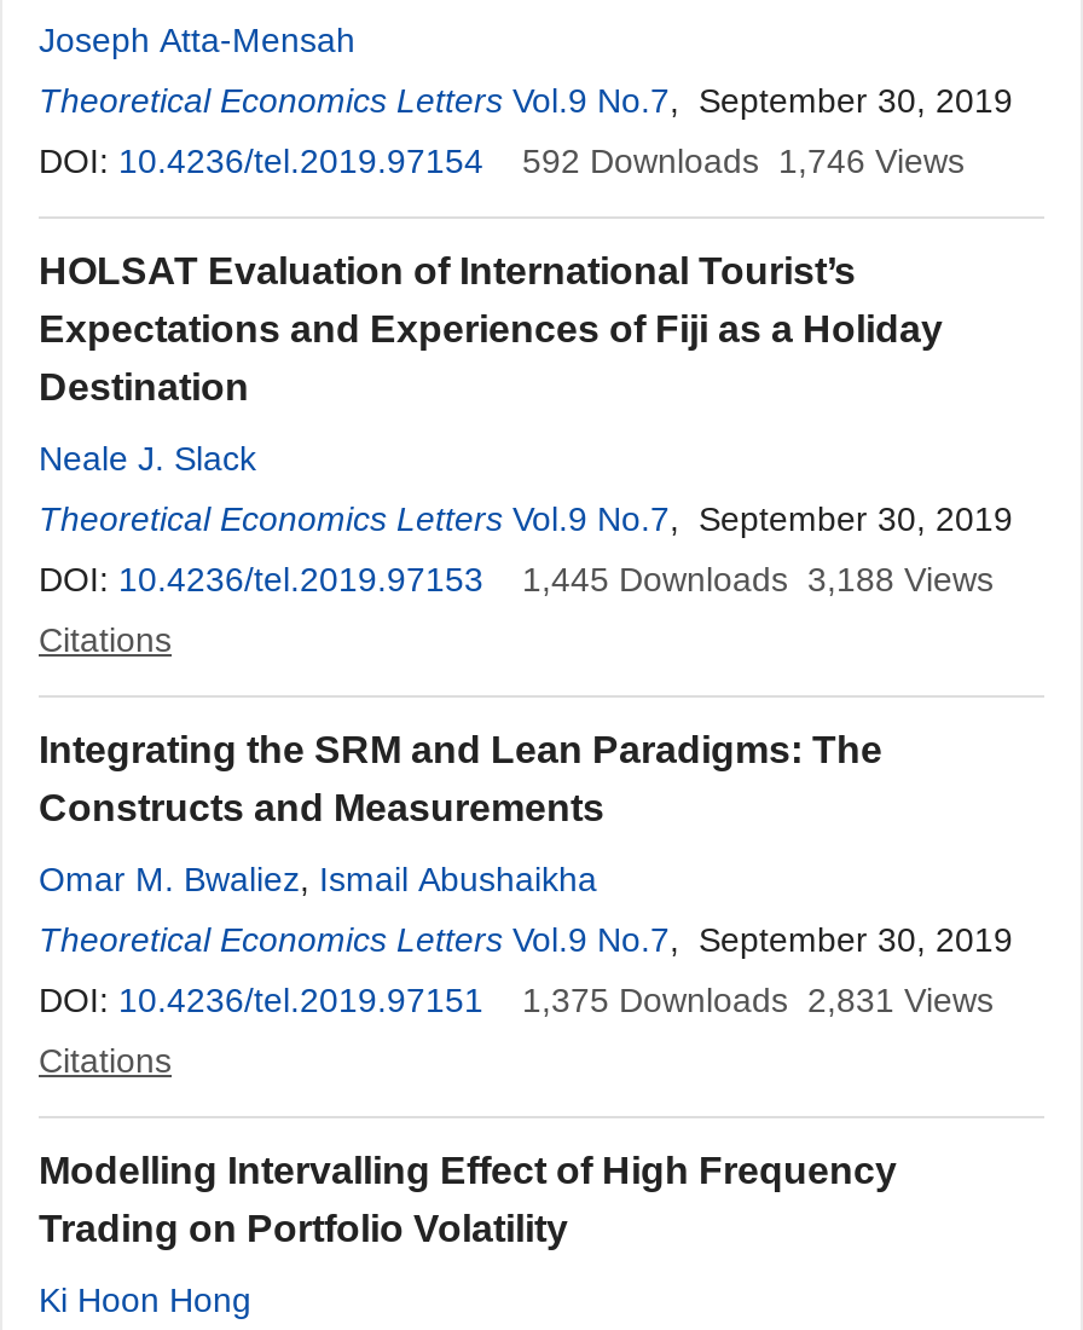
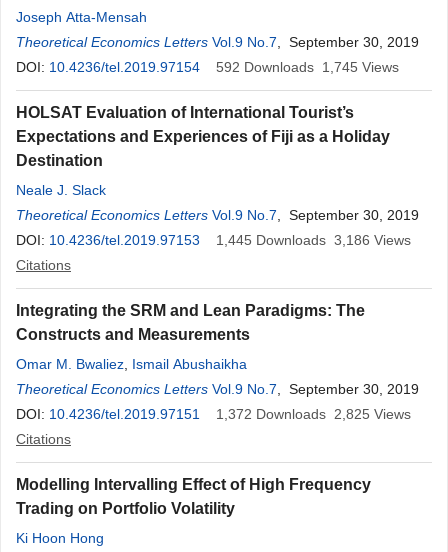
- 592 Downloads 1,746 Views
+ 592 Downloads 1,745 Views

- 1,445 Downloads 3,188 Views
+ 1,445 Downloads 3,186 Views

- 1,375 Downloads 2,831 Views
+ 1,372 Downloads 2,825 Views
